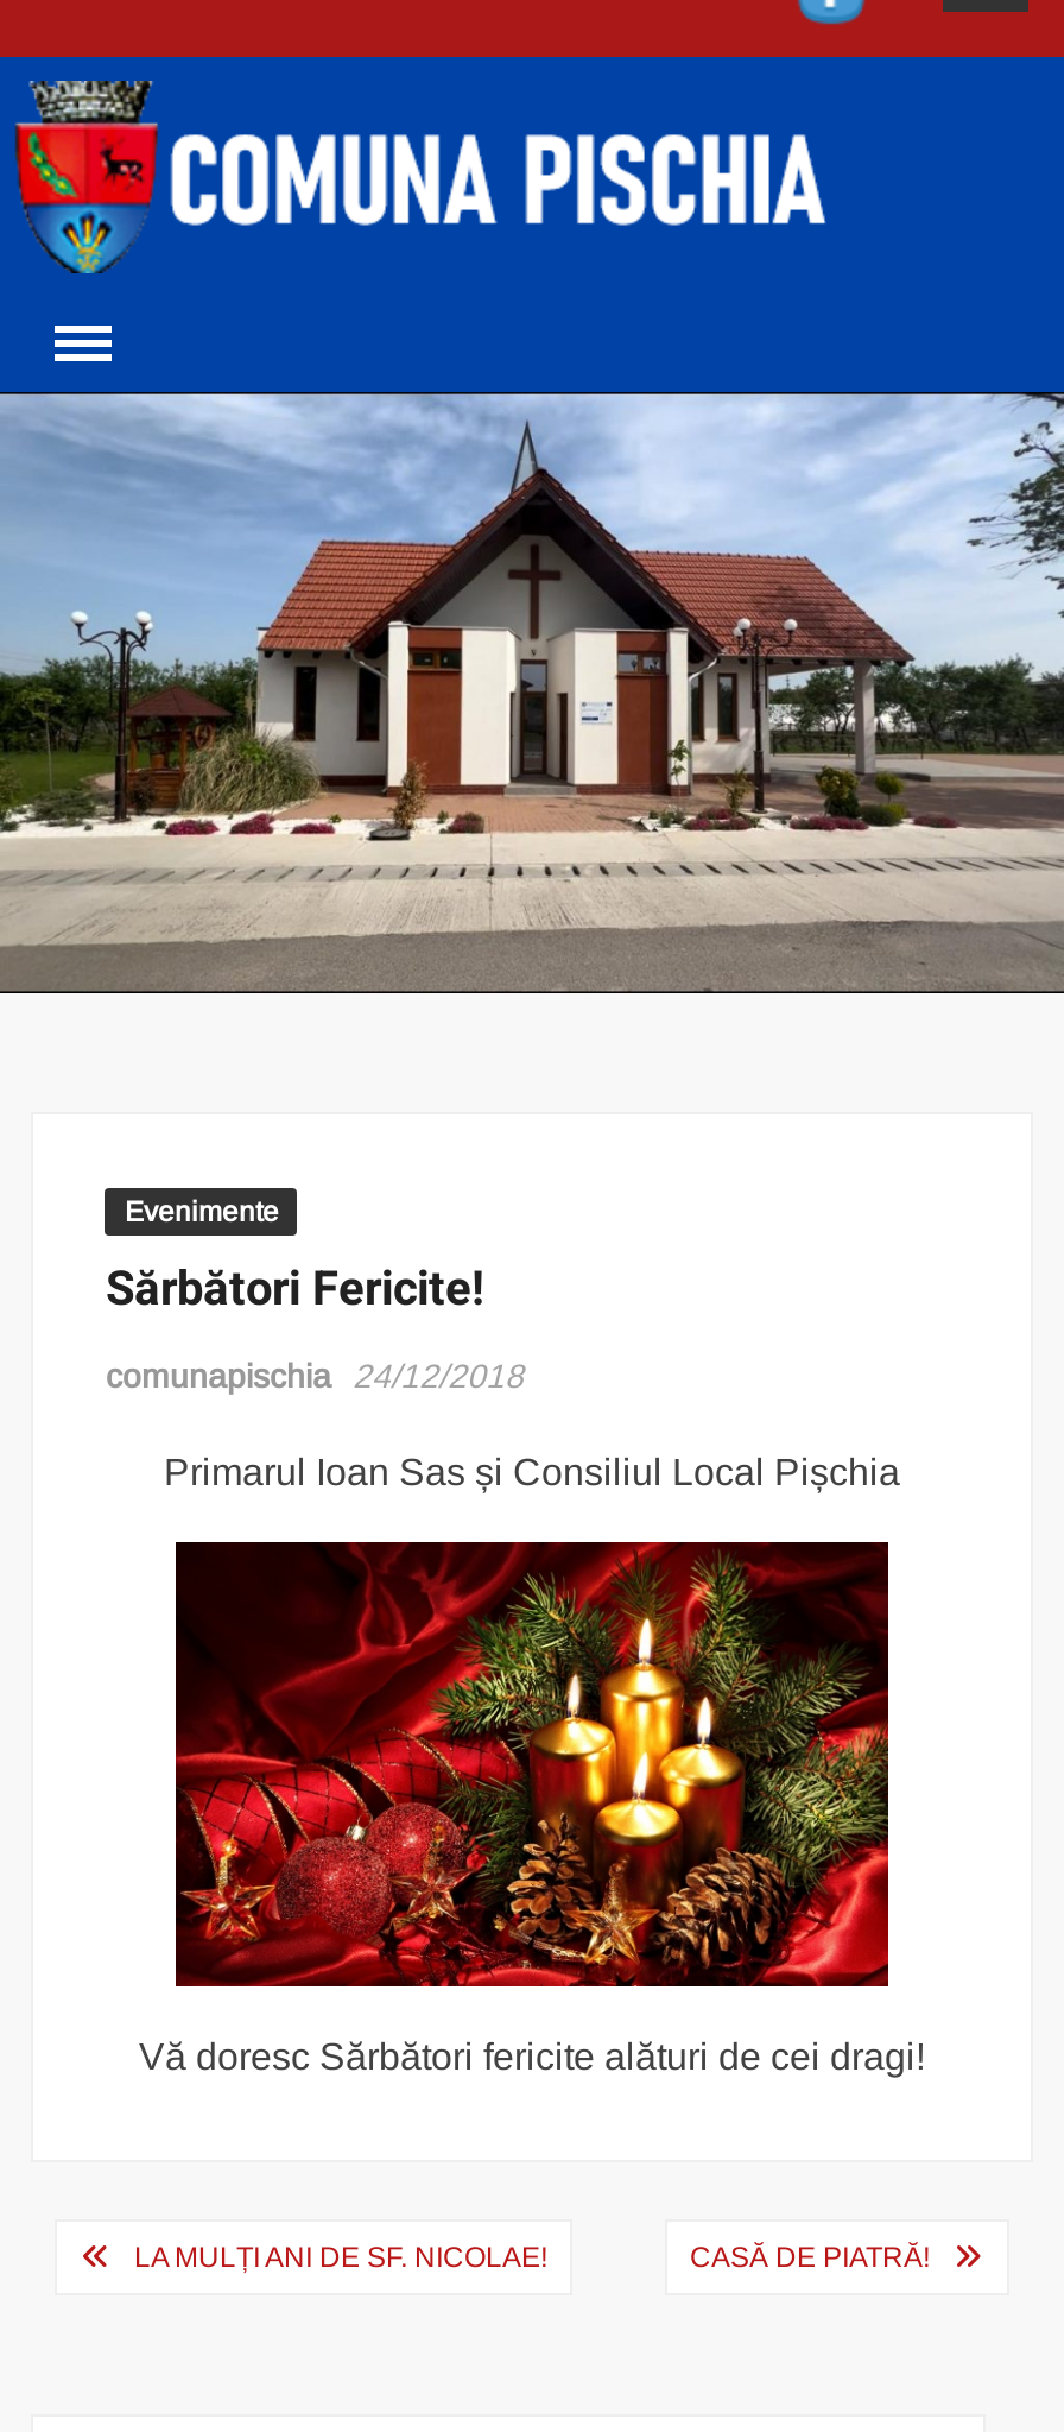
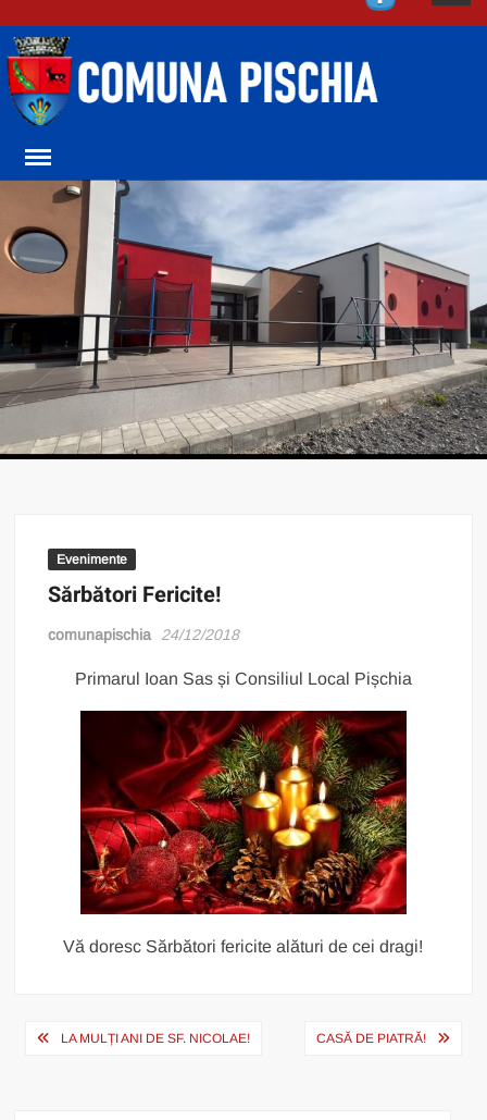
- [image]
+ [image]
